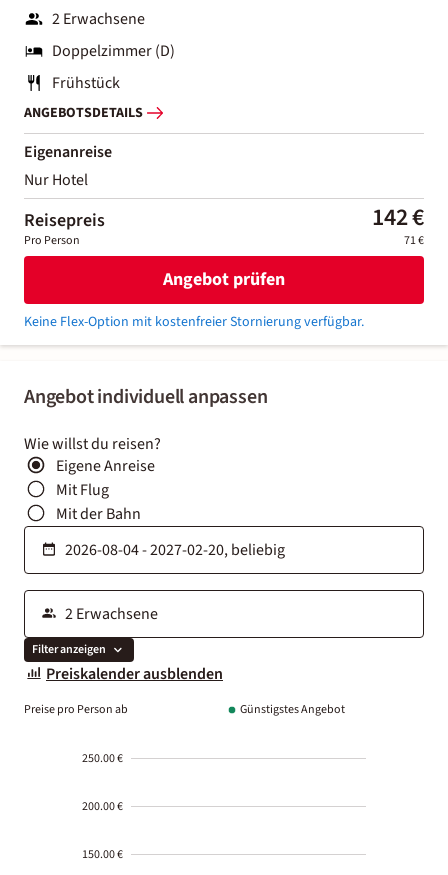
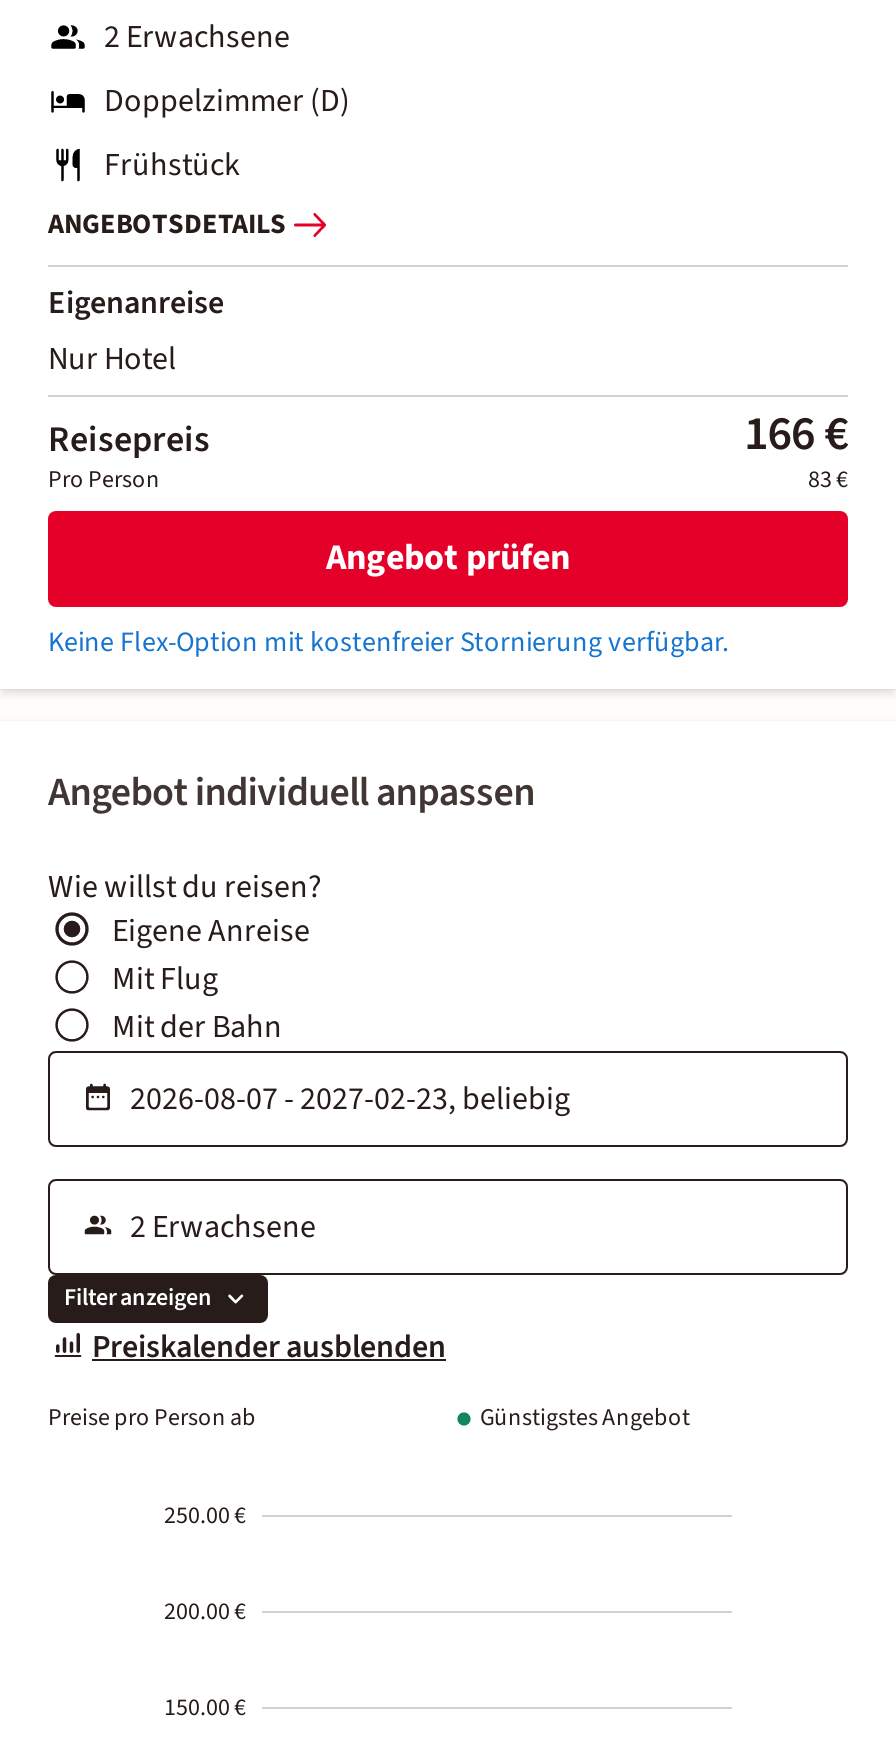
- 142 €
+ 166 €

- 71 €
+ 83 €
